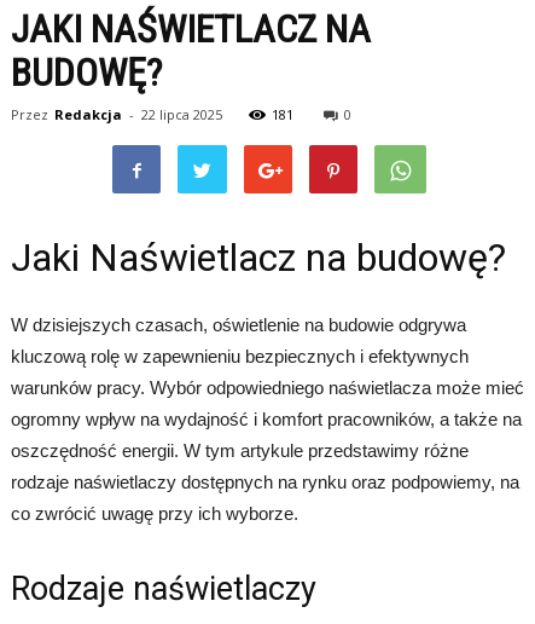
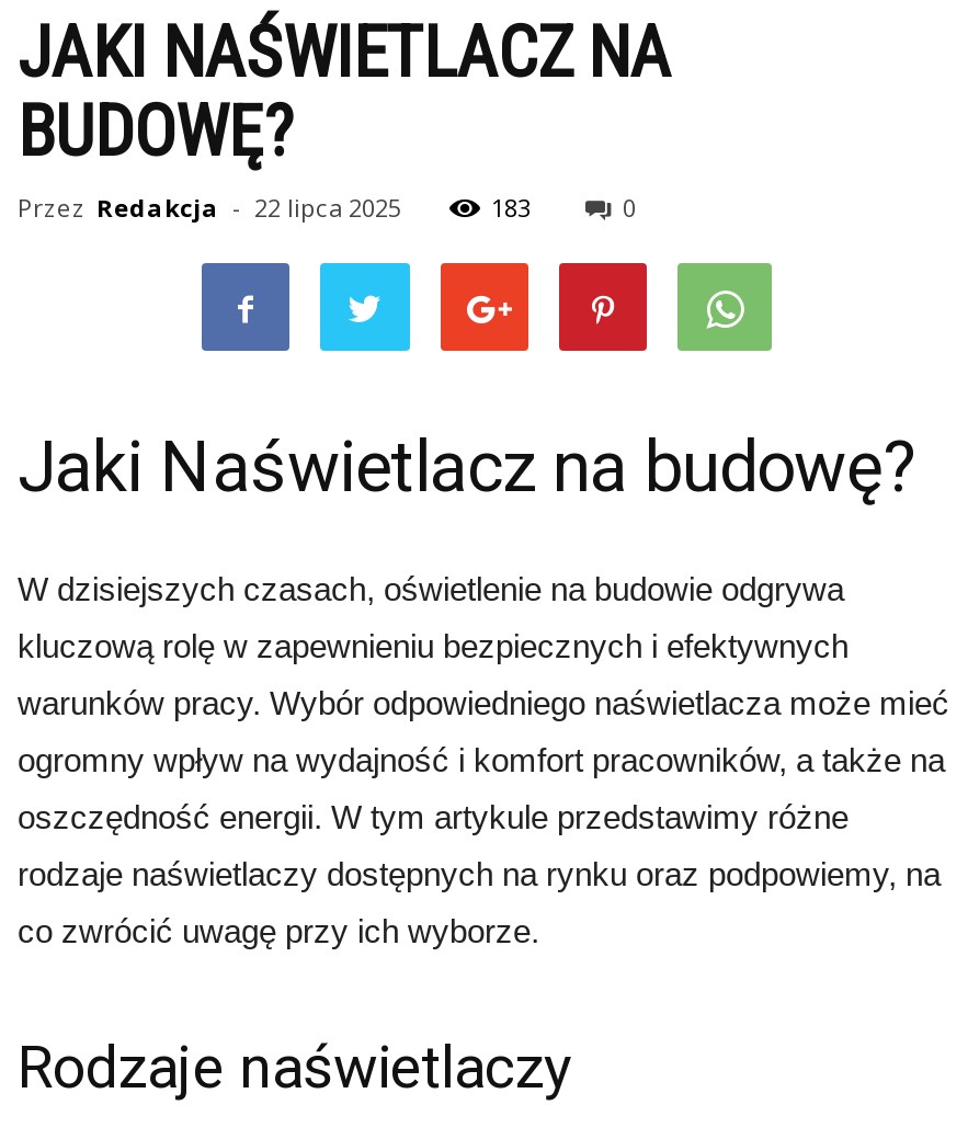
- 181
+ 183
